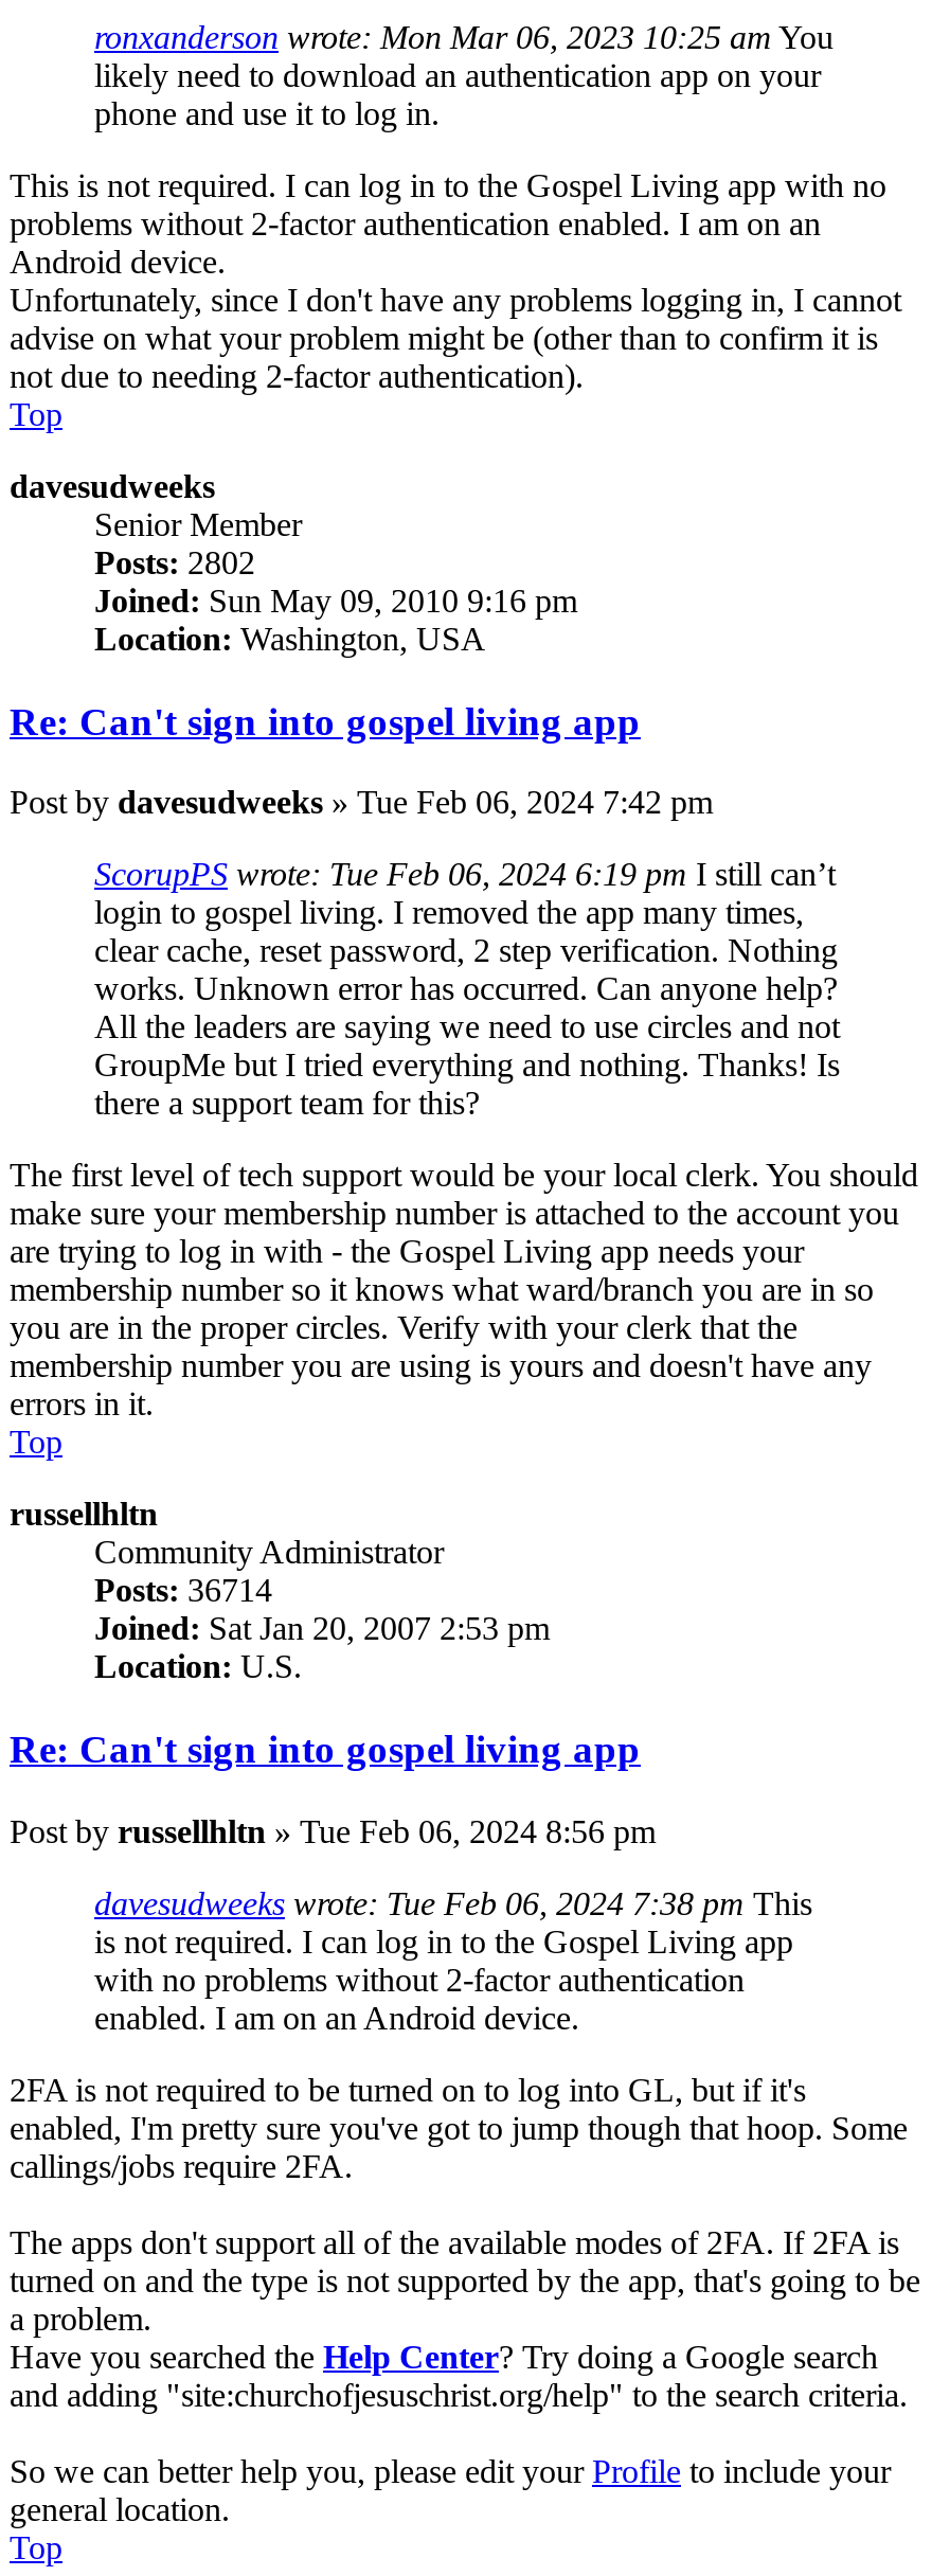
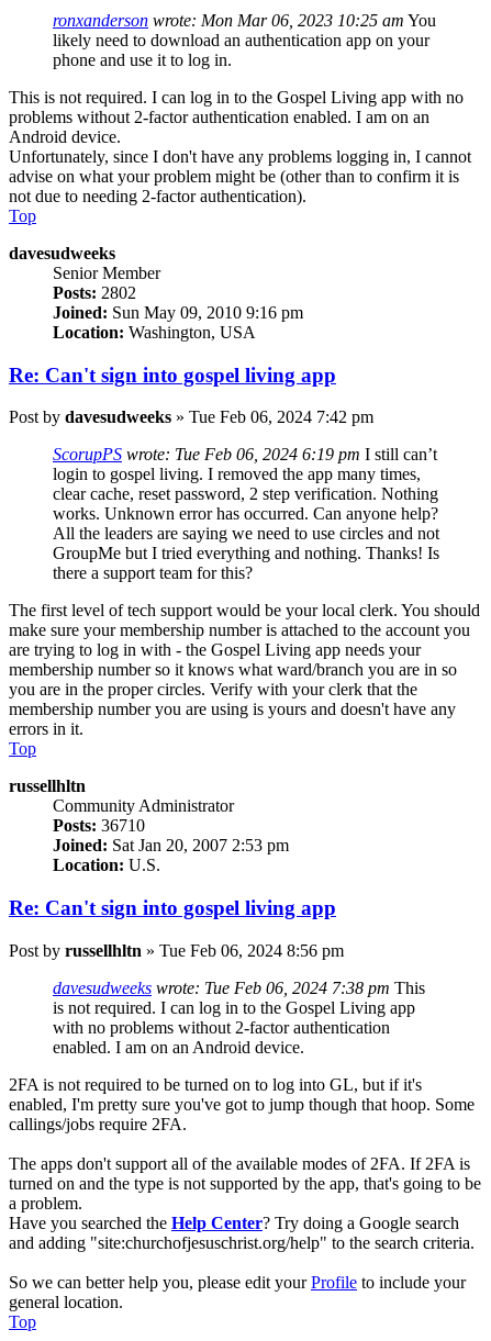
- Posts: 36714
+ Posts: 36710
